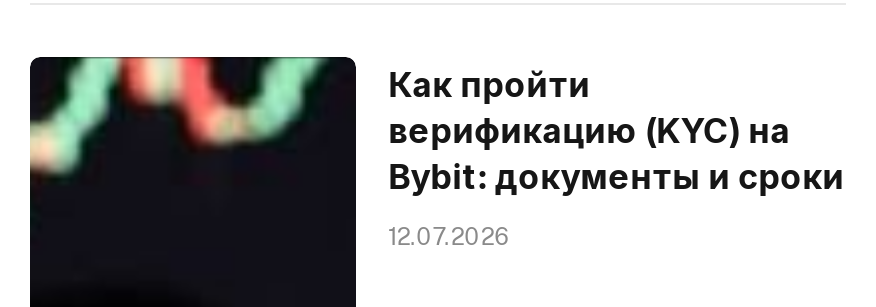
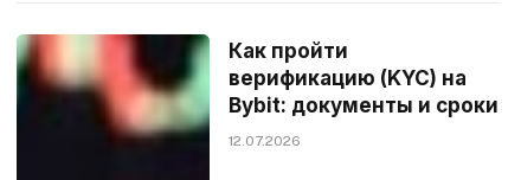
- [image]
+ [image]
